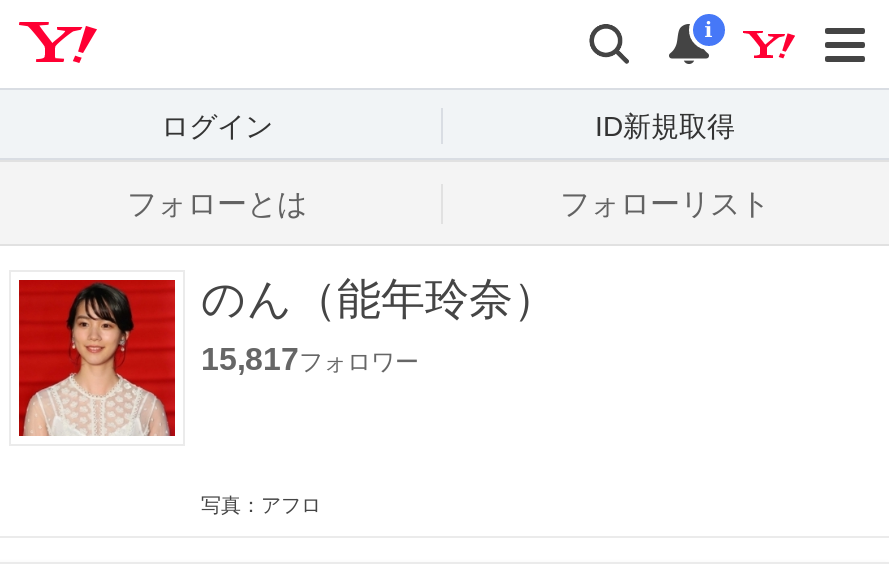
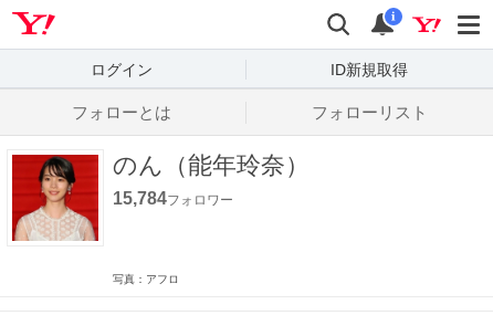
- 15,817フォロワー
+ 15,784フォロワー
